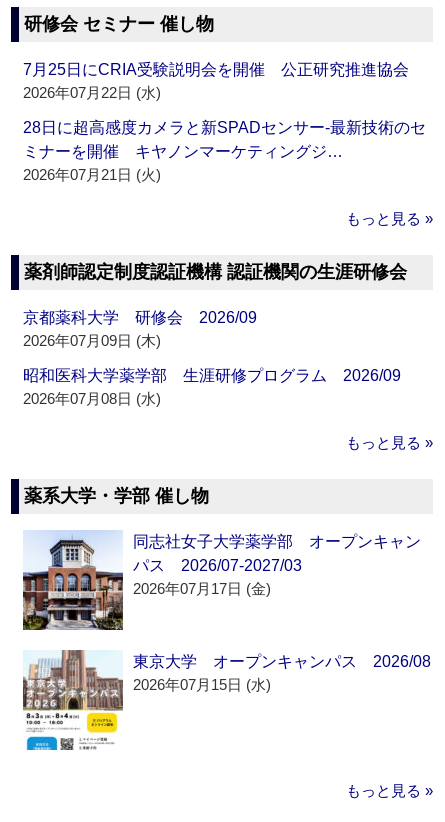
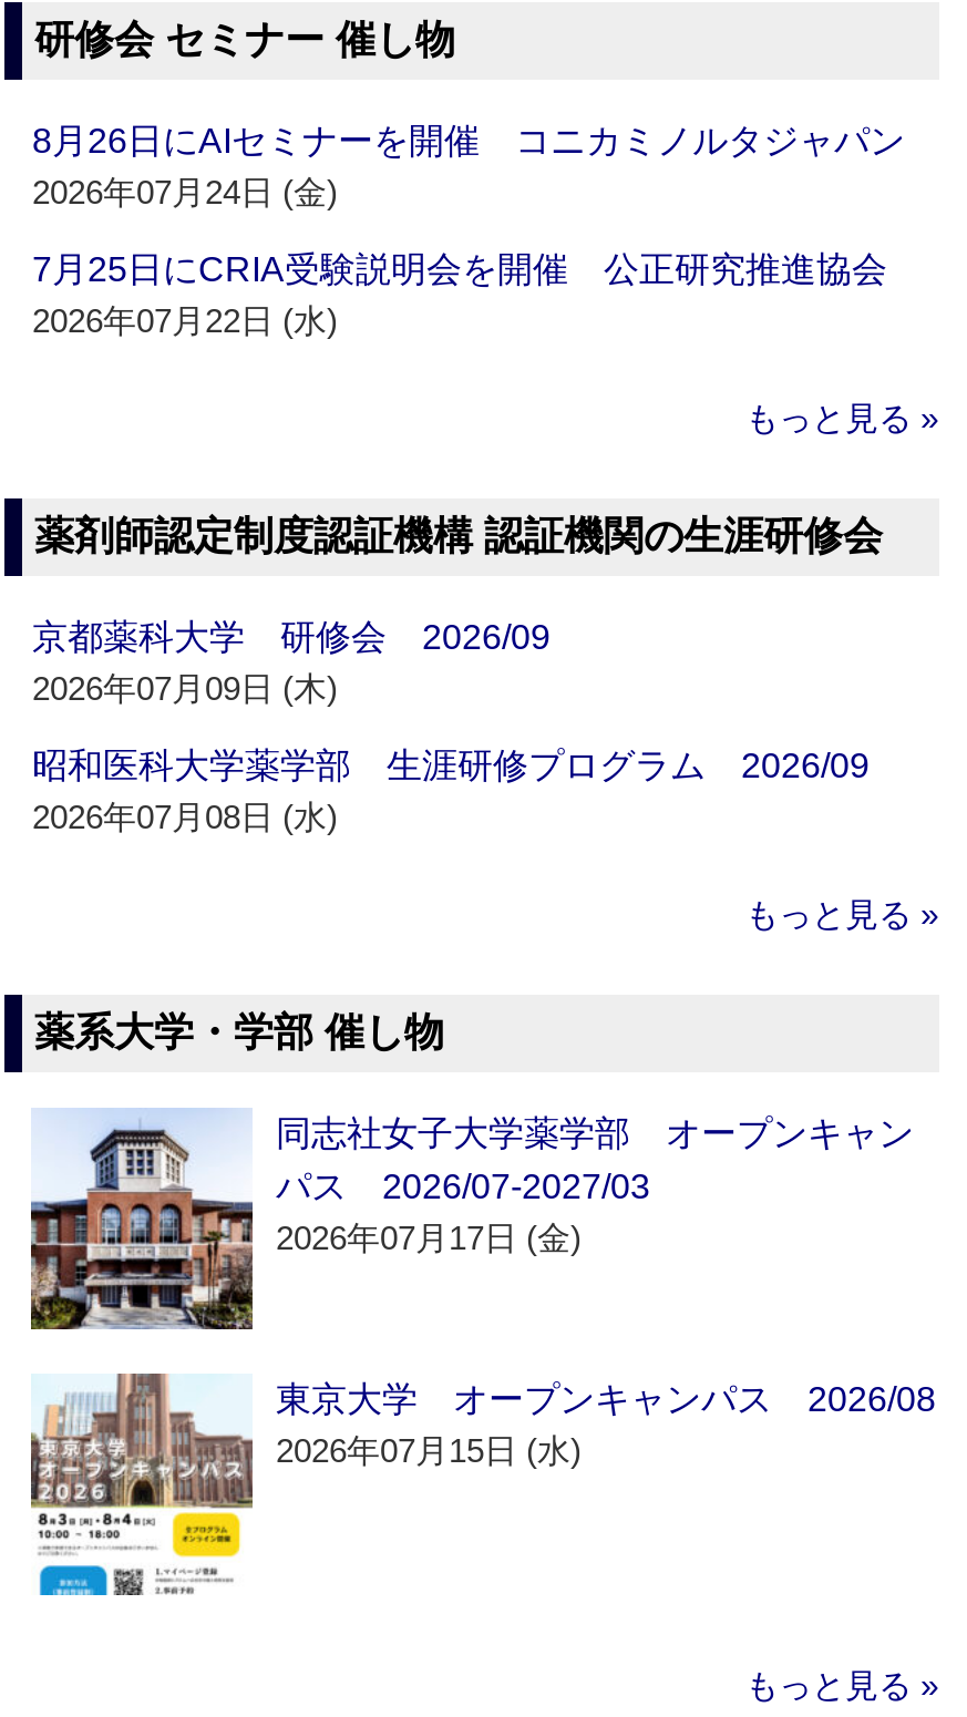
+ 8月26日にAIセミナーを開催 コニカミノルタジャパン
+ 2026年07月24日 (金)

moved down: 7月25日にCRIA受験説明会を開催 公正研究推進協会 | 2026年07月22日 (水)

- 28日に超高感度カメラと新SPADセンサー‐最新技術のセ
- ミナーを開催 キヤノンマーケティングジ…
- 2026年07月21日 (火)
